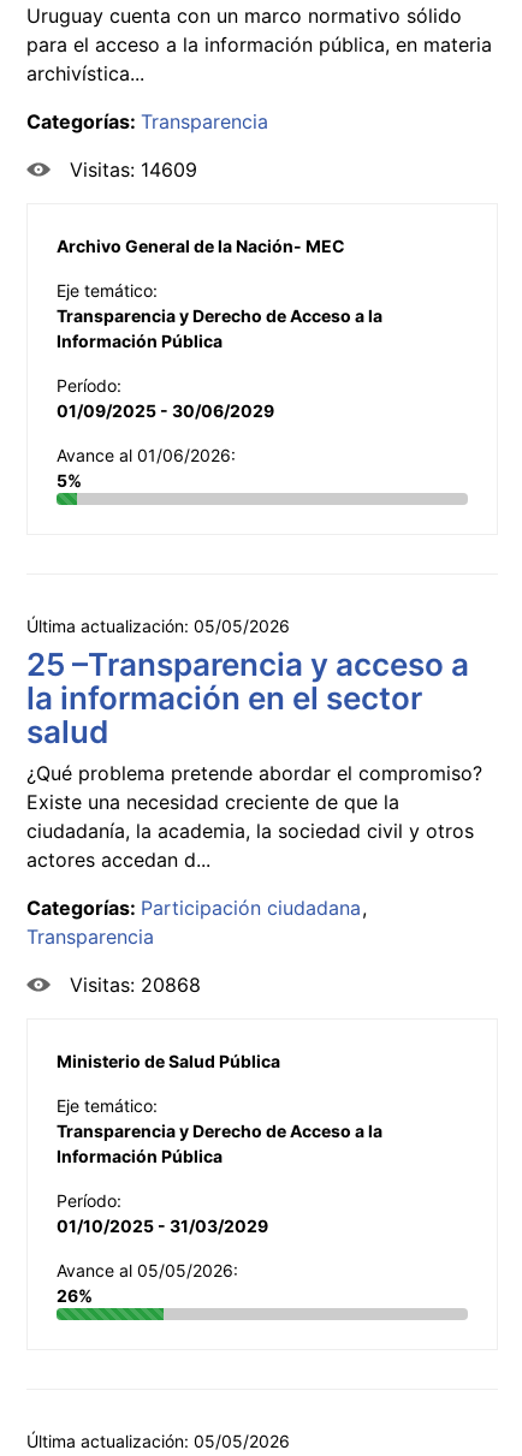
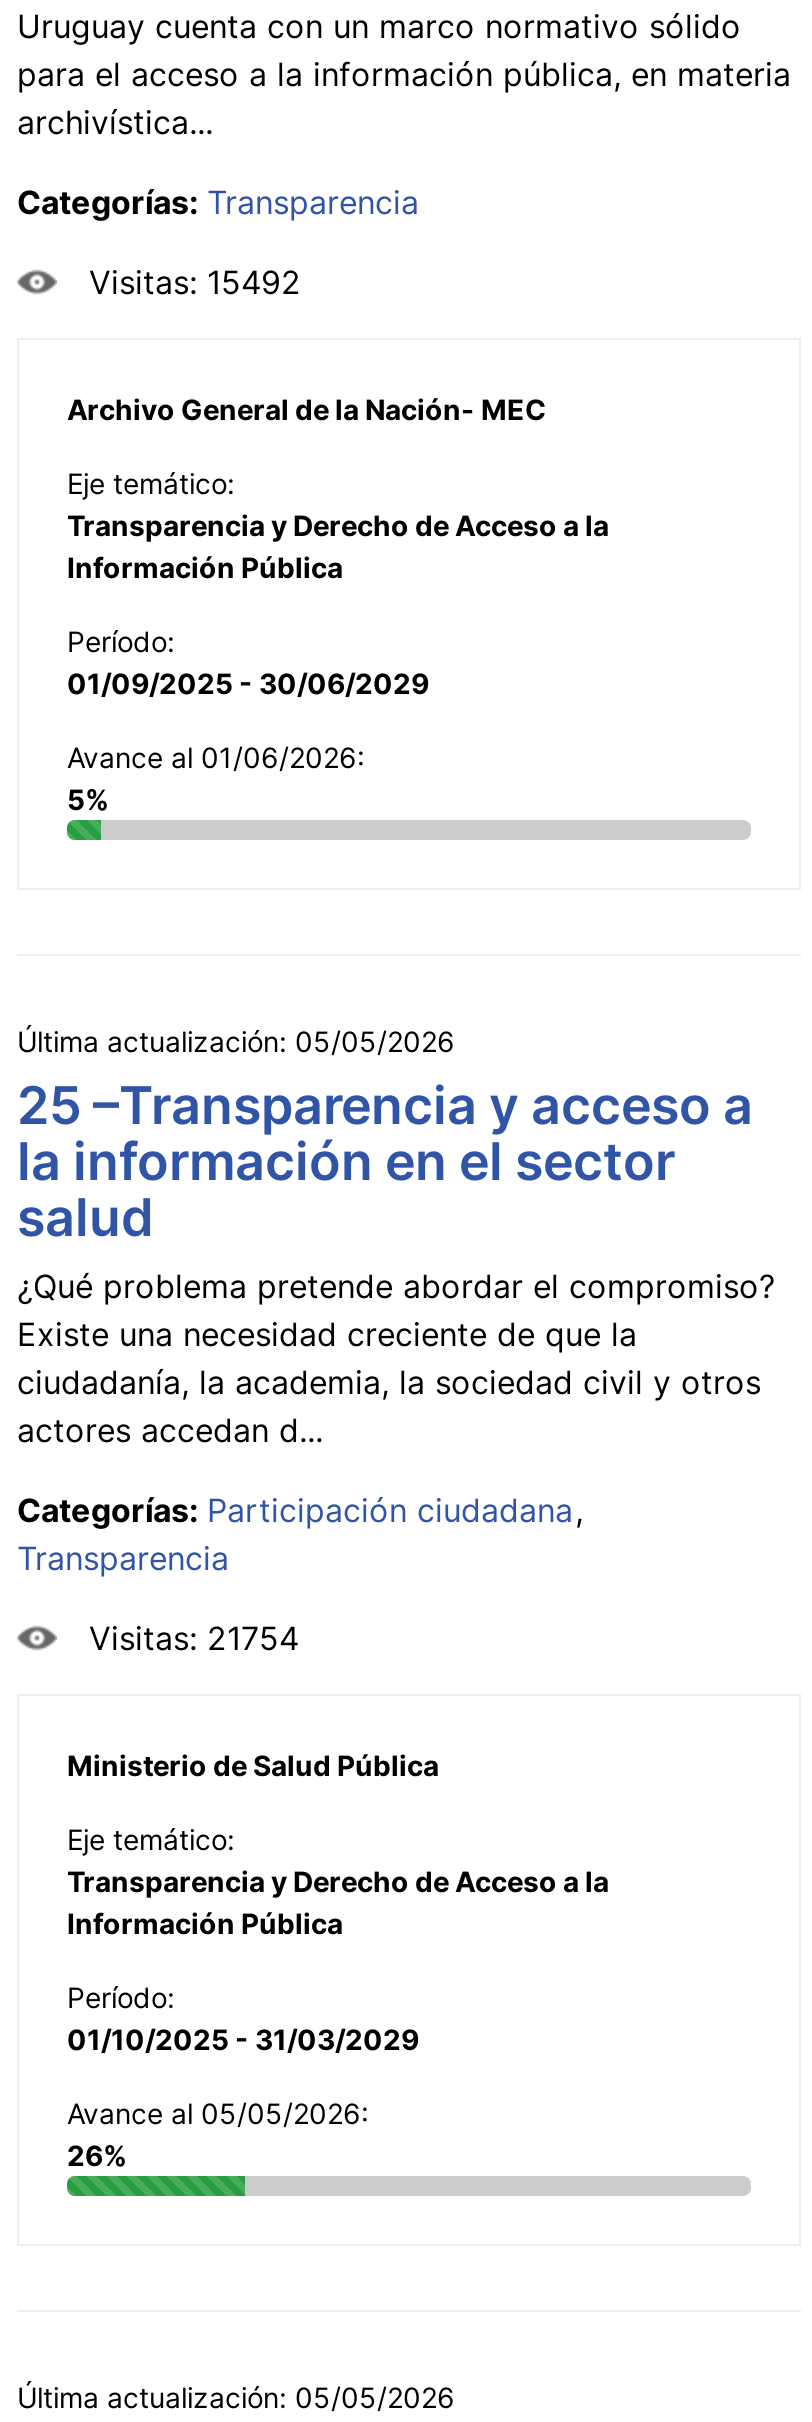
- Visitas: 14609
+ Visitas: 15492

- Visitas: 20868
+ Visitas: 21754
